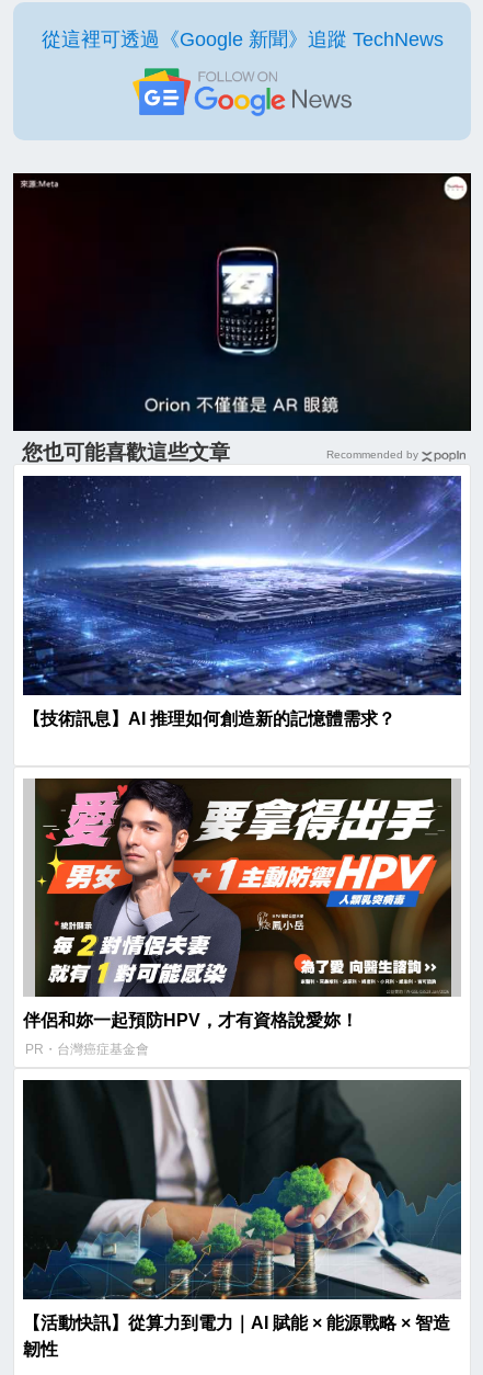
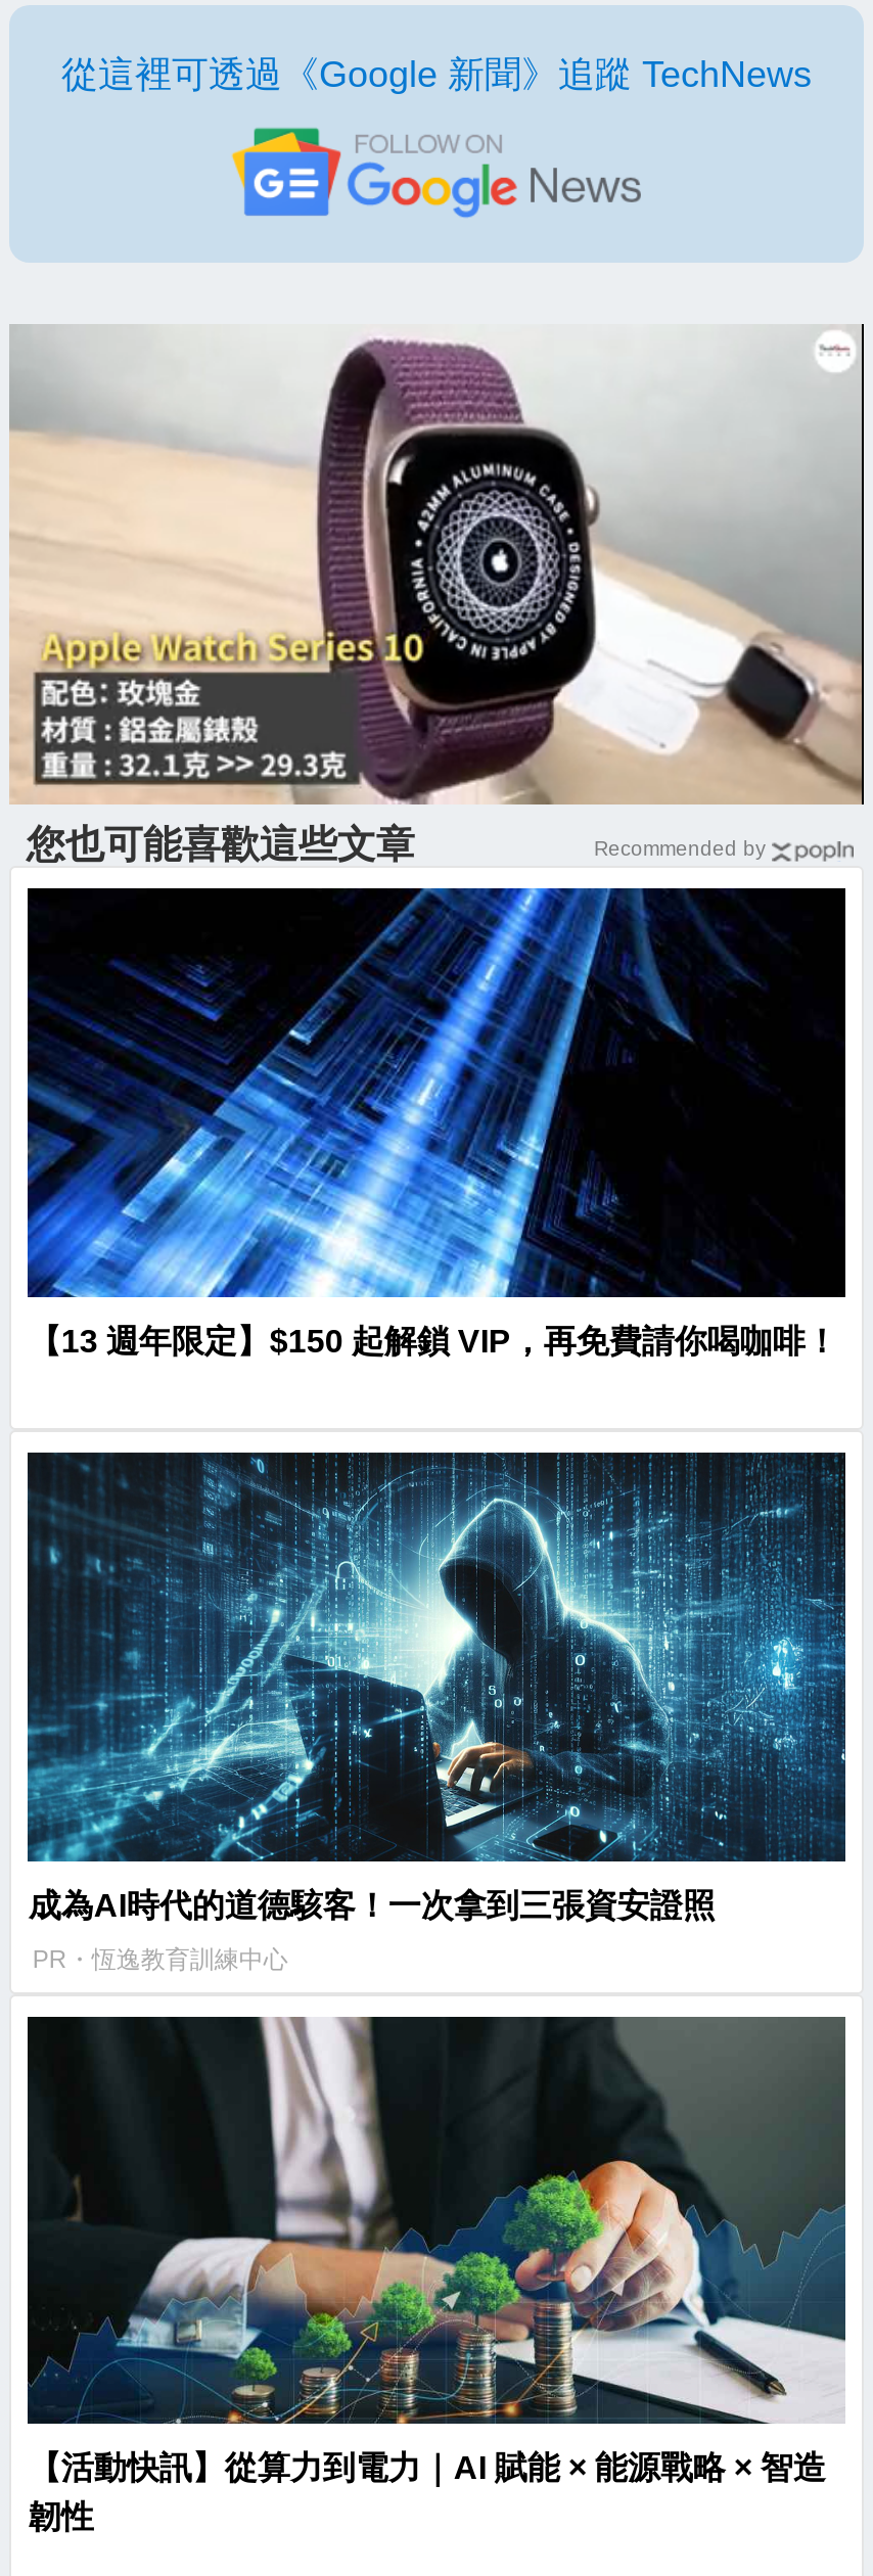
- [image]
+ [image]

- [image]
- 【技術訊息】AI 推理如何創造新的記憶體需求？
+ [image]
+ 【13 週年限定】$150 起解鎖 VIP，再免費請你喝咖啡！

- [image]
- 伴侶和妳一起預防HPV，才有資格說愛妳！
+ [image]
+ 成為AI時代的道德駭客！一次拿到三張資安證照

- PR・台灣癌症基金會
+ PR・恆逸教育訓練中心
